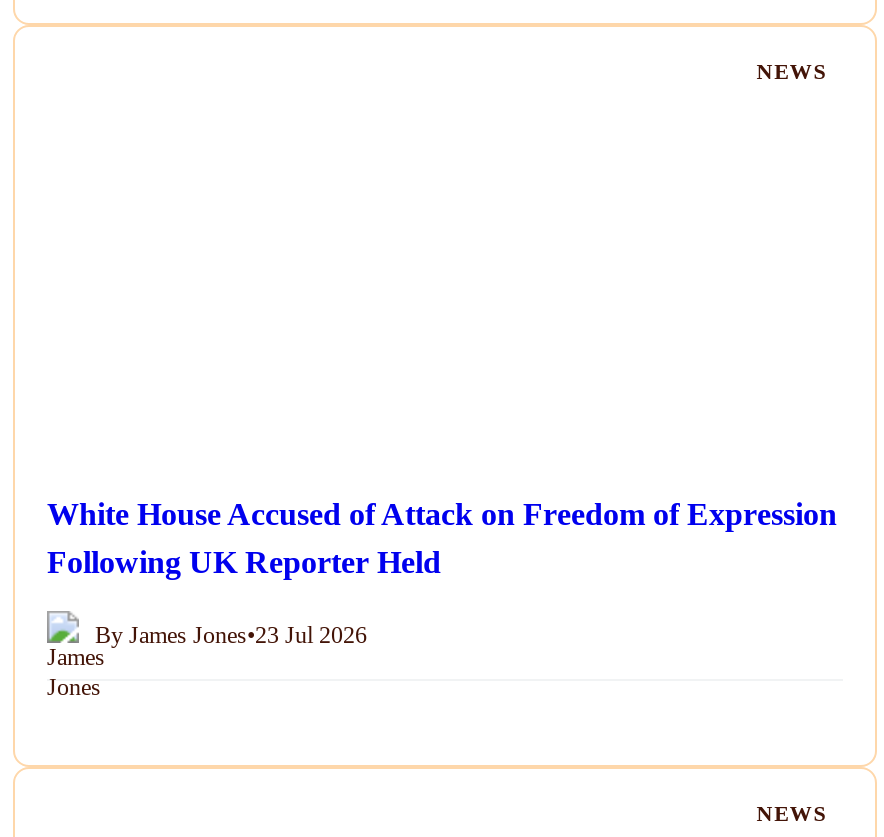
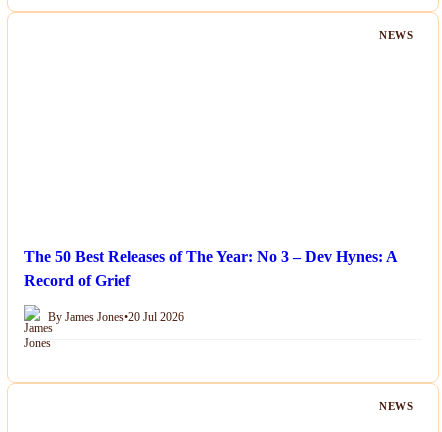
- White House Accused of Attack on Freedom of Expression
- Following UK Reporter Held
+ The 50 Best Releases of The Year: No 3 – Dev Hynes: A
+ Record of Grief

- By James Jones•23 Jul 2026
+ By James Jones•20 Jul 2026
